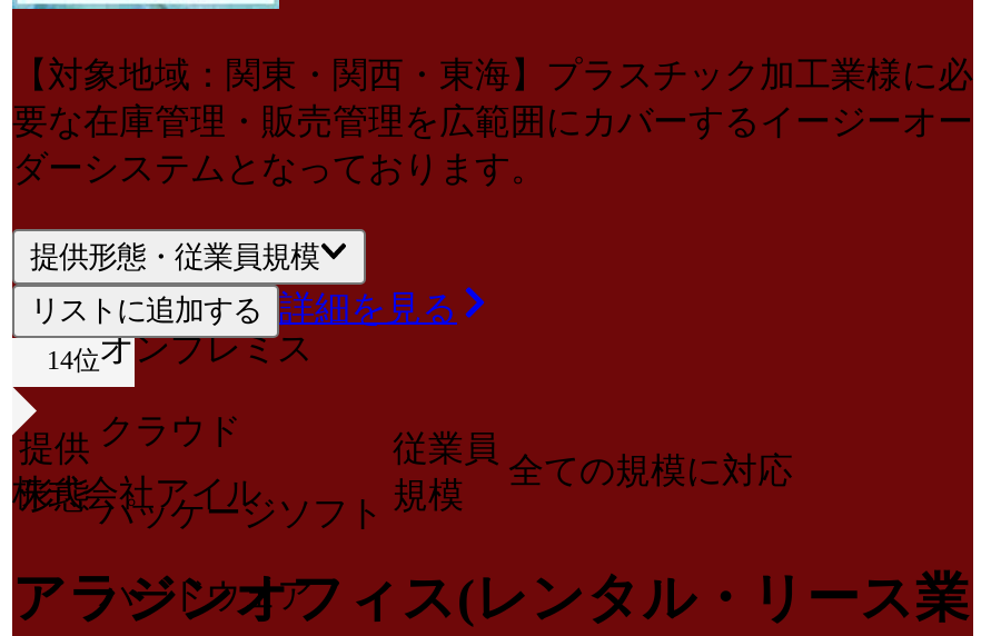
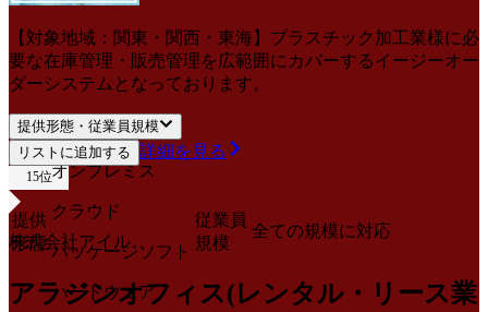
- 14位
+ 15位
